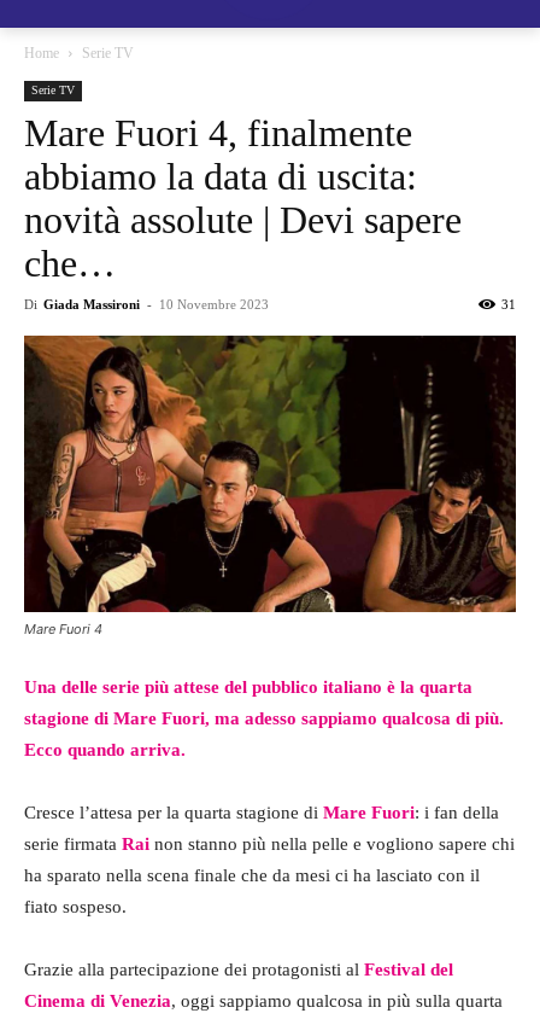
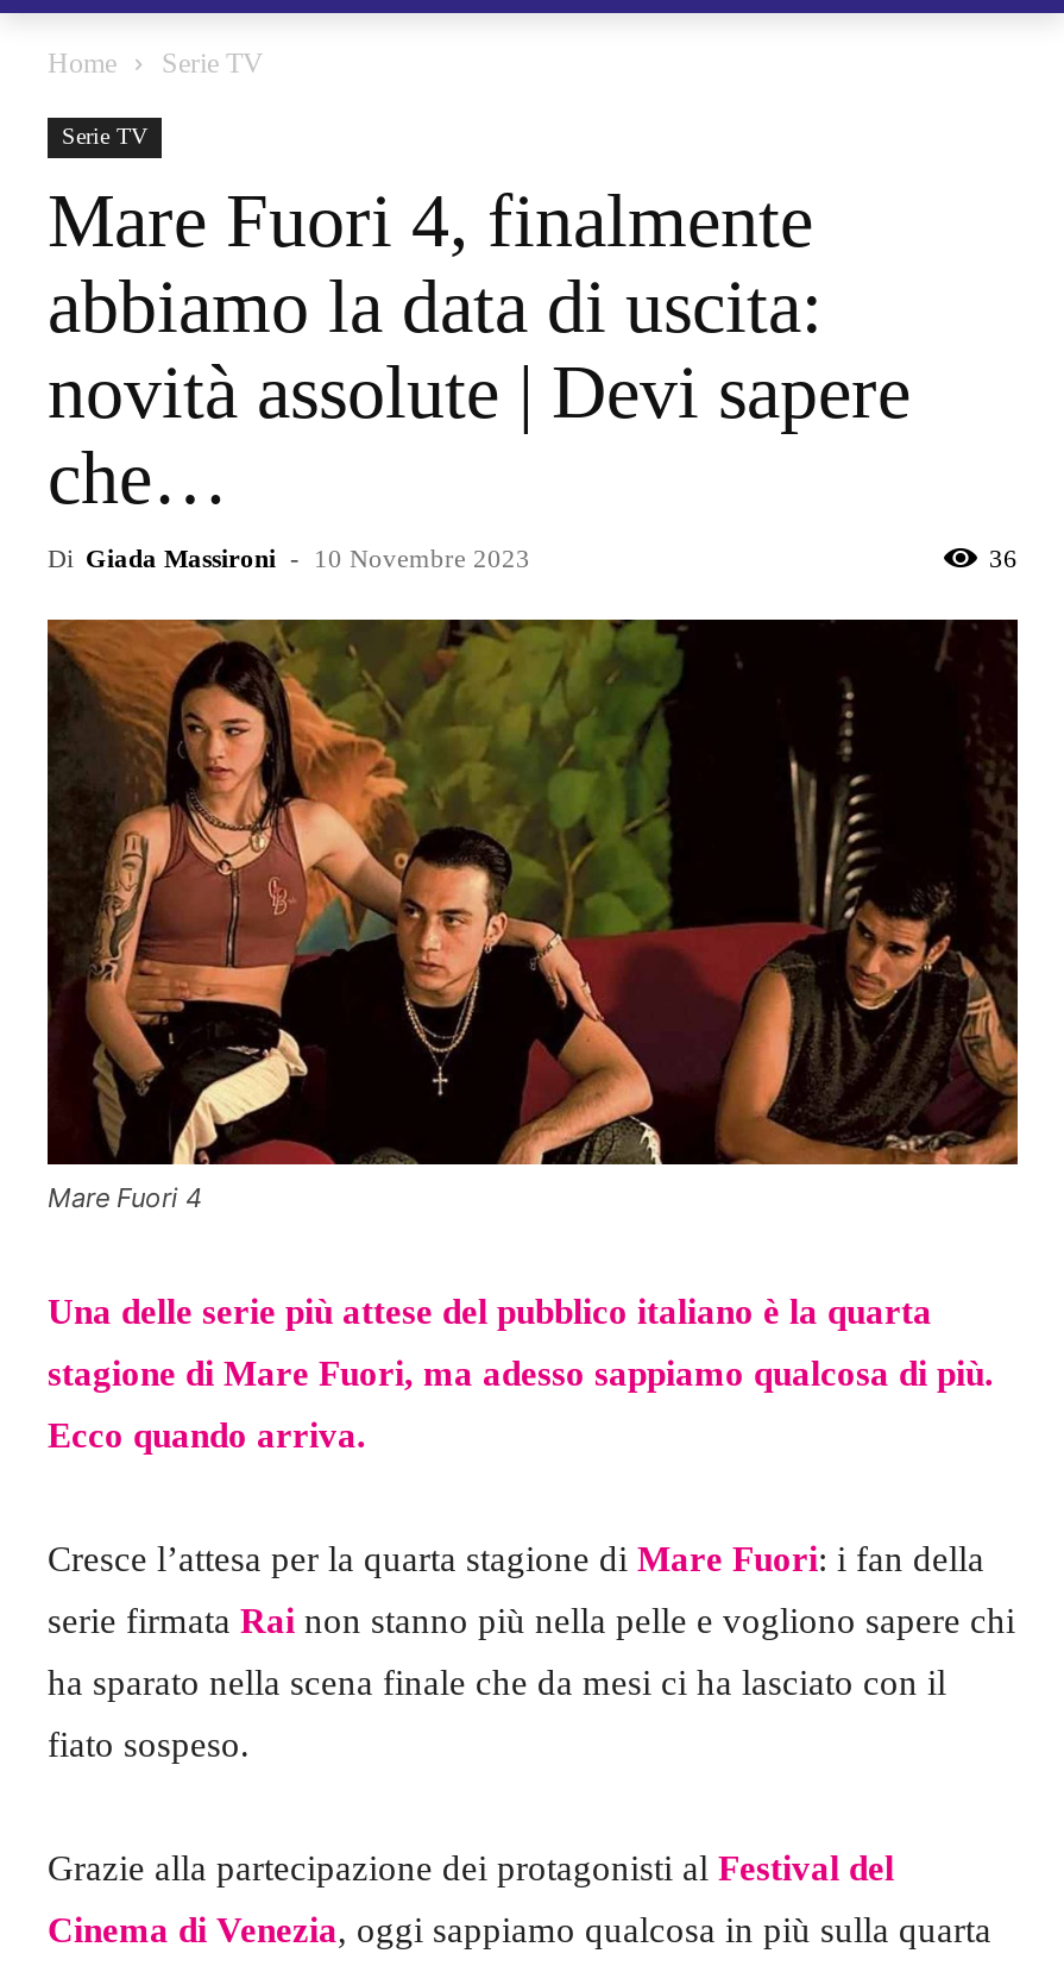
- 31
+ 36
